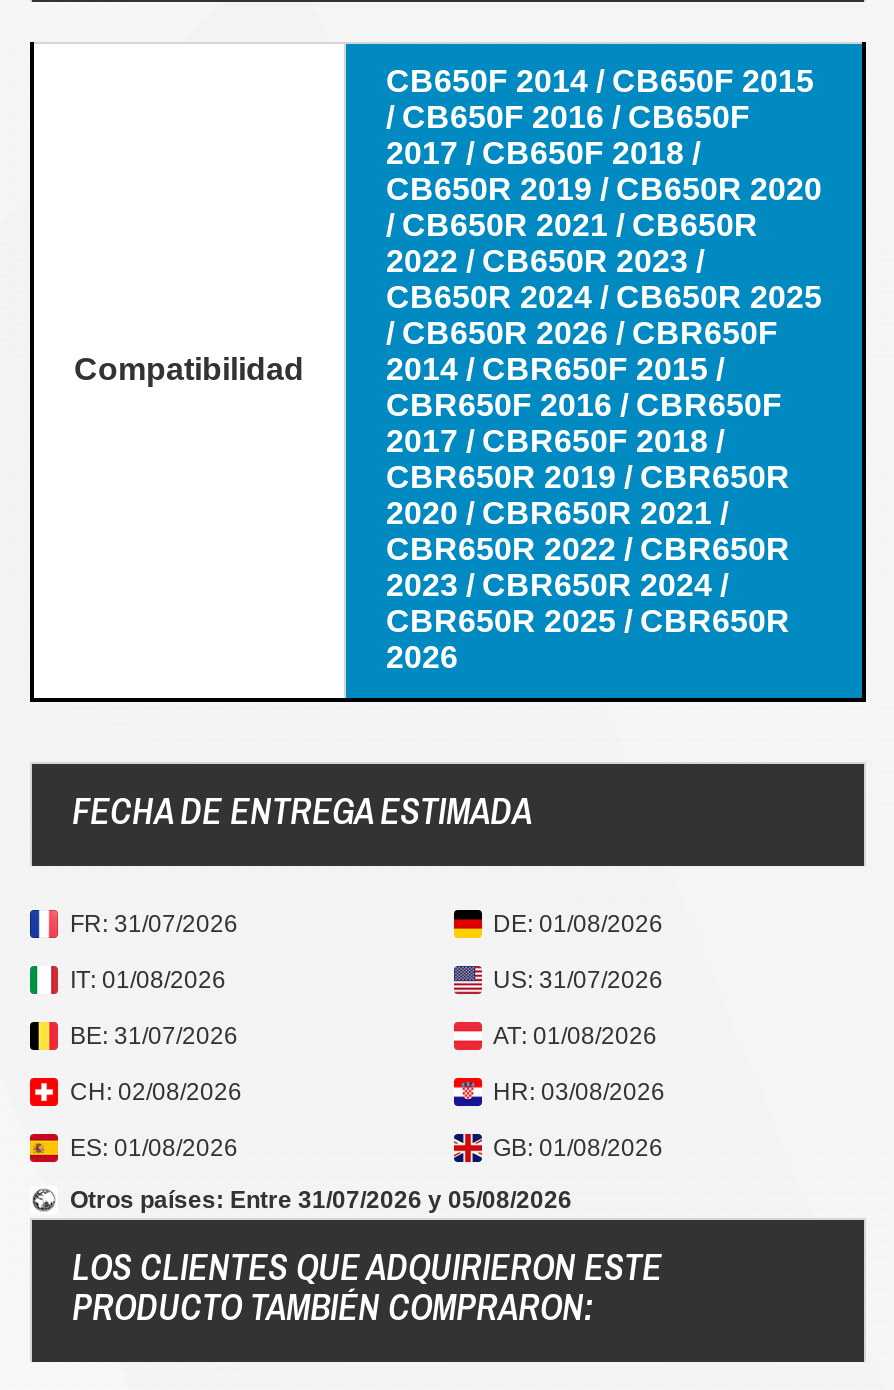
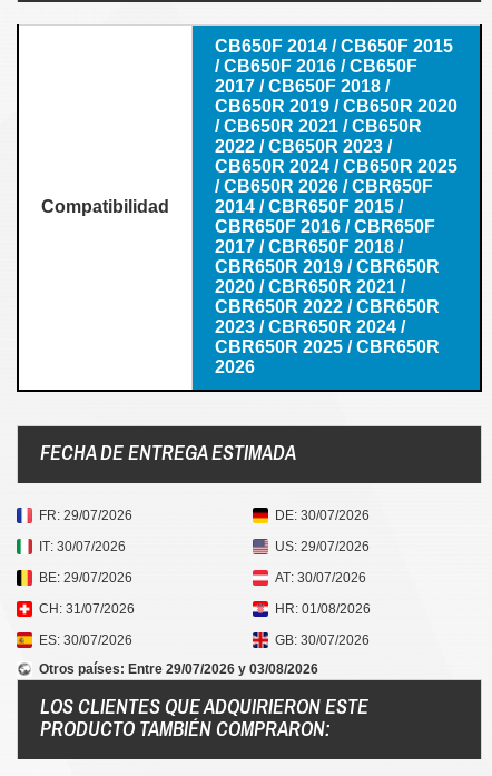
- FR: 31/07/2026
+ FR: 29/07/2026

- DE: 01/08/2026
+ DE: 30/07/2026

- IT: 01/08/2026
+ IT: 30/07/2026

- US: 31/07/2026
+ US: 29/07/2026

- BE: 31/07/2026
+ BE: 29/07/2026

- AT: 01/08/2026
+ AT: 30/07/2026

- CH: 02/08/2026
+ CH: 31/07/2026

- HR: 03/08/2026
+ HR: 01/08/2026

- ES: 01/08/2026
+ ES: 30/07/2026

- GB: 01/08/2026
+ GB: 30/07/2026

- Otros países: Entre 31/07/2026 y 05/08/2026
+ Otros países: Entre 29/07/2026 y 03/08/2026
